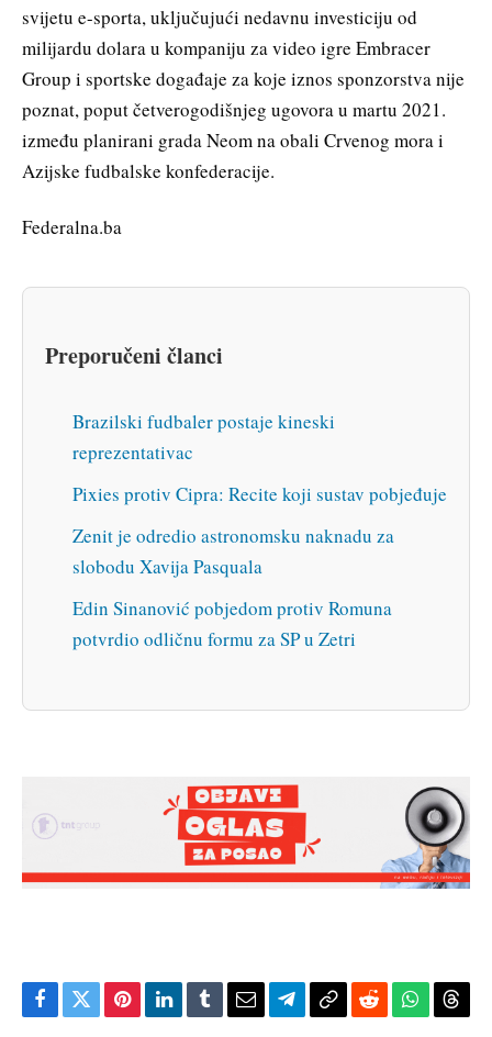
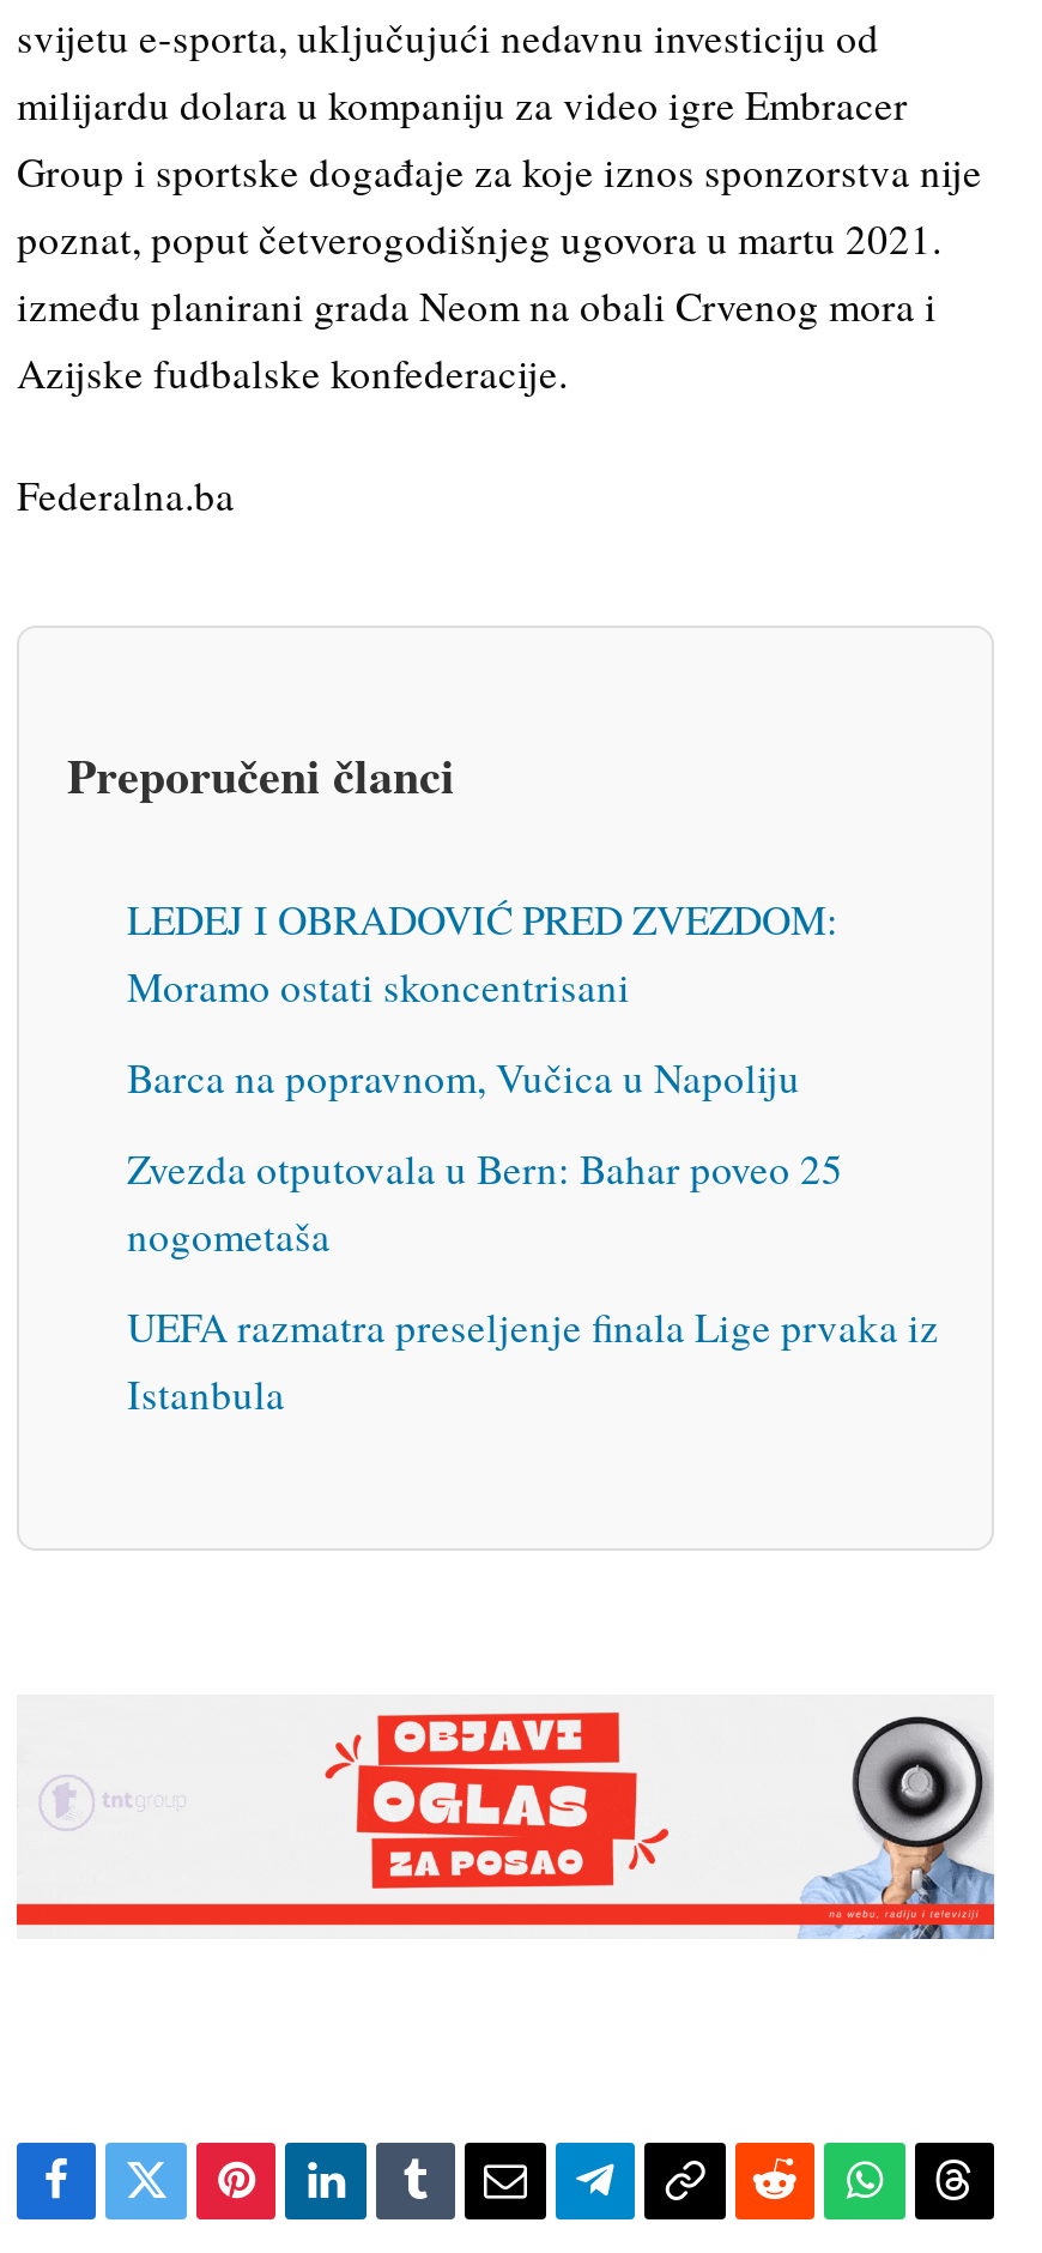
- Brazilski fudbaler postaje kineski
- reprezentativac
+ LEDEJ I OBRADOVIĆ PRED ZVEZDOM:
+ Moramo ostati skoncentrisani

- Pixies protiv Cipra: Recite koji sustav pobjeđuje
+ Barca na popravnom, Vučica u Napoliju

- Zenit je odredio astronomsku naknadu za
- slobodu Xavija Pasquala
+ Zvezda otputovala u Bern: Bahar poveo 25
+ nogometaša

- Edin Sinanović pobjedom protiv Romuna
- potvrdio odličnu formu za SP u Zetri
+ UEFA razmatra preseljenje finala Lige prvaka iz
+ Istanbula
